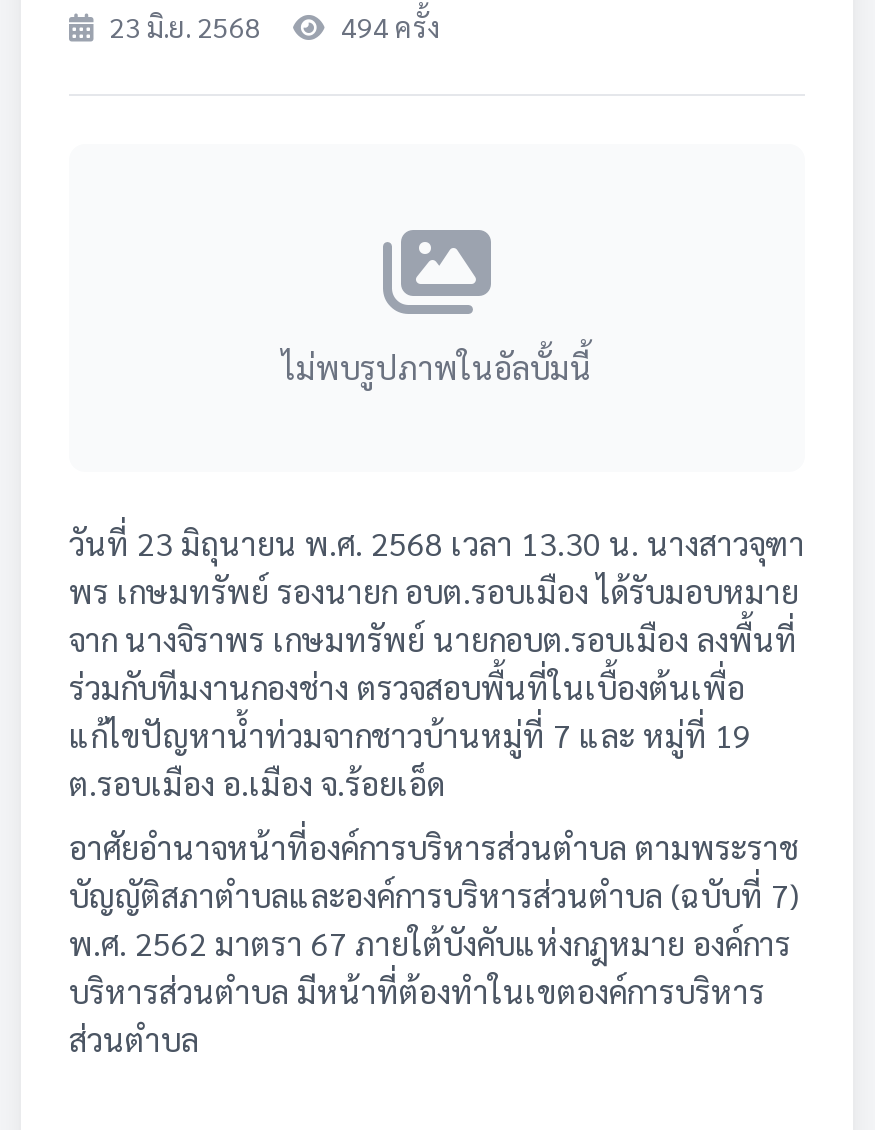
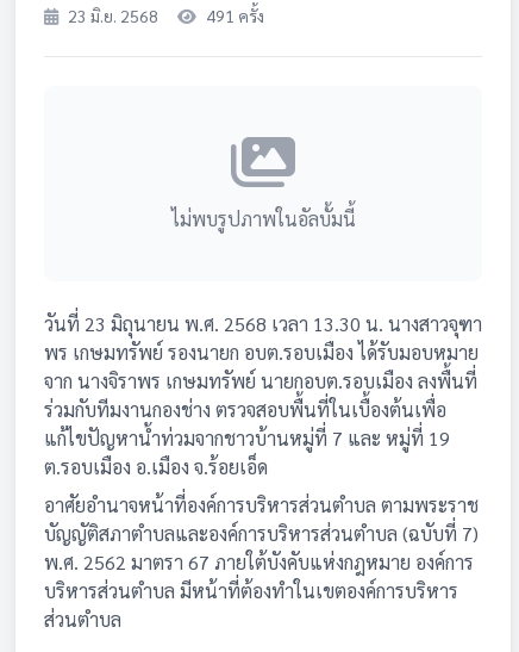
- 494 ครั้ง
+ 491 ครั้ง
